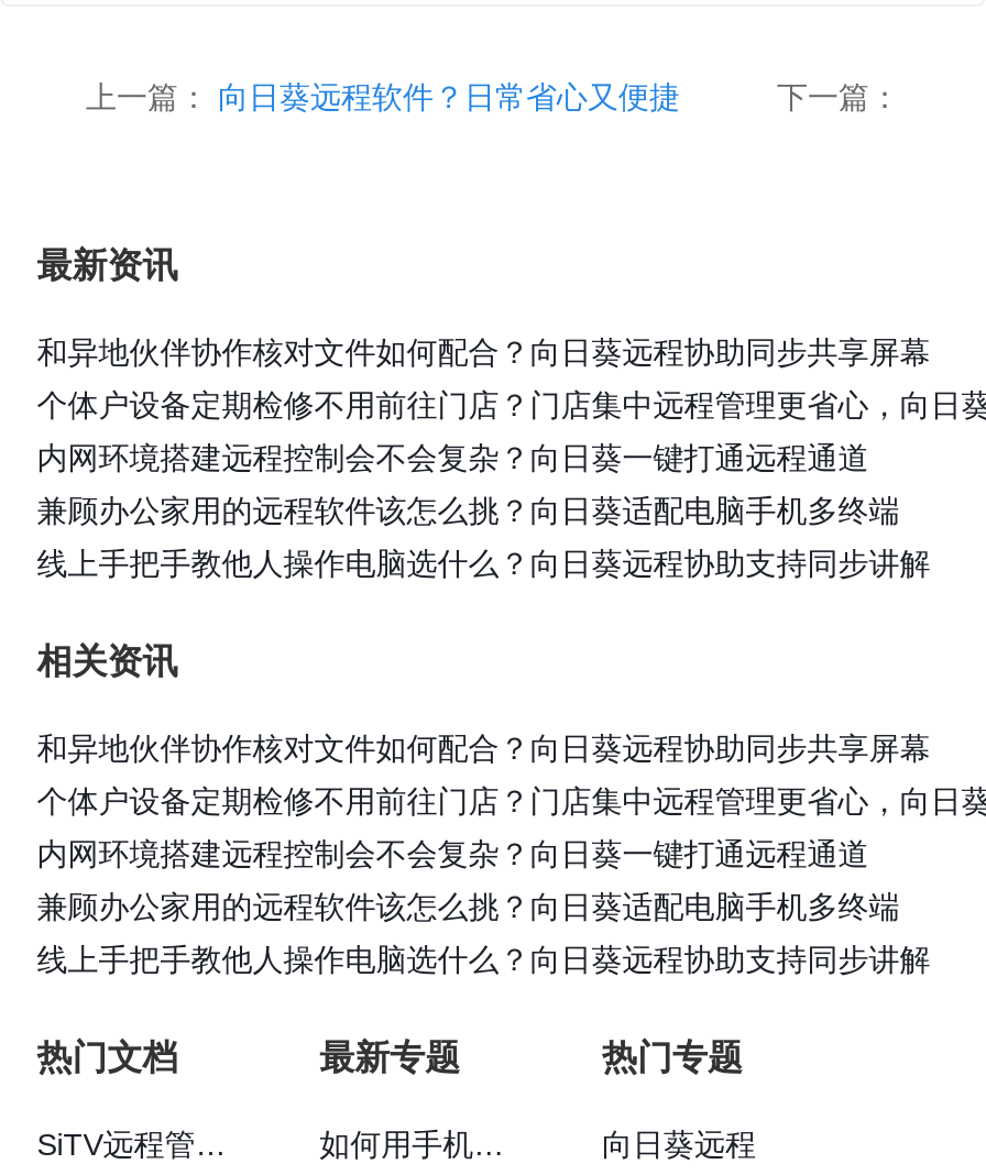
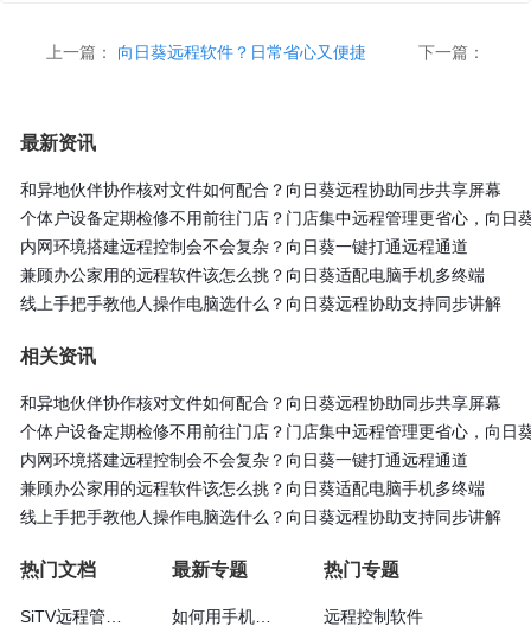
- 向日葵远程
+ 远程控制软件
